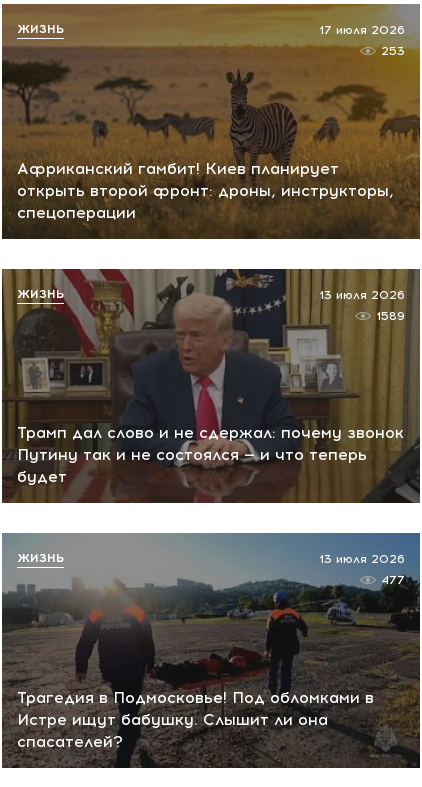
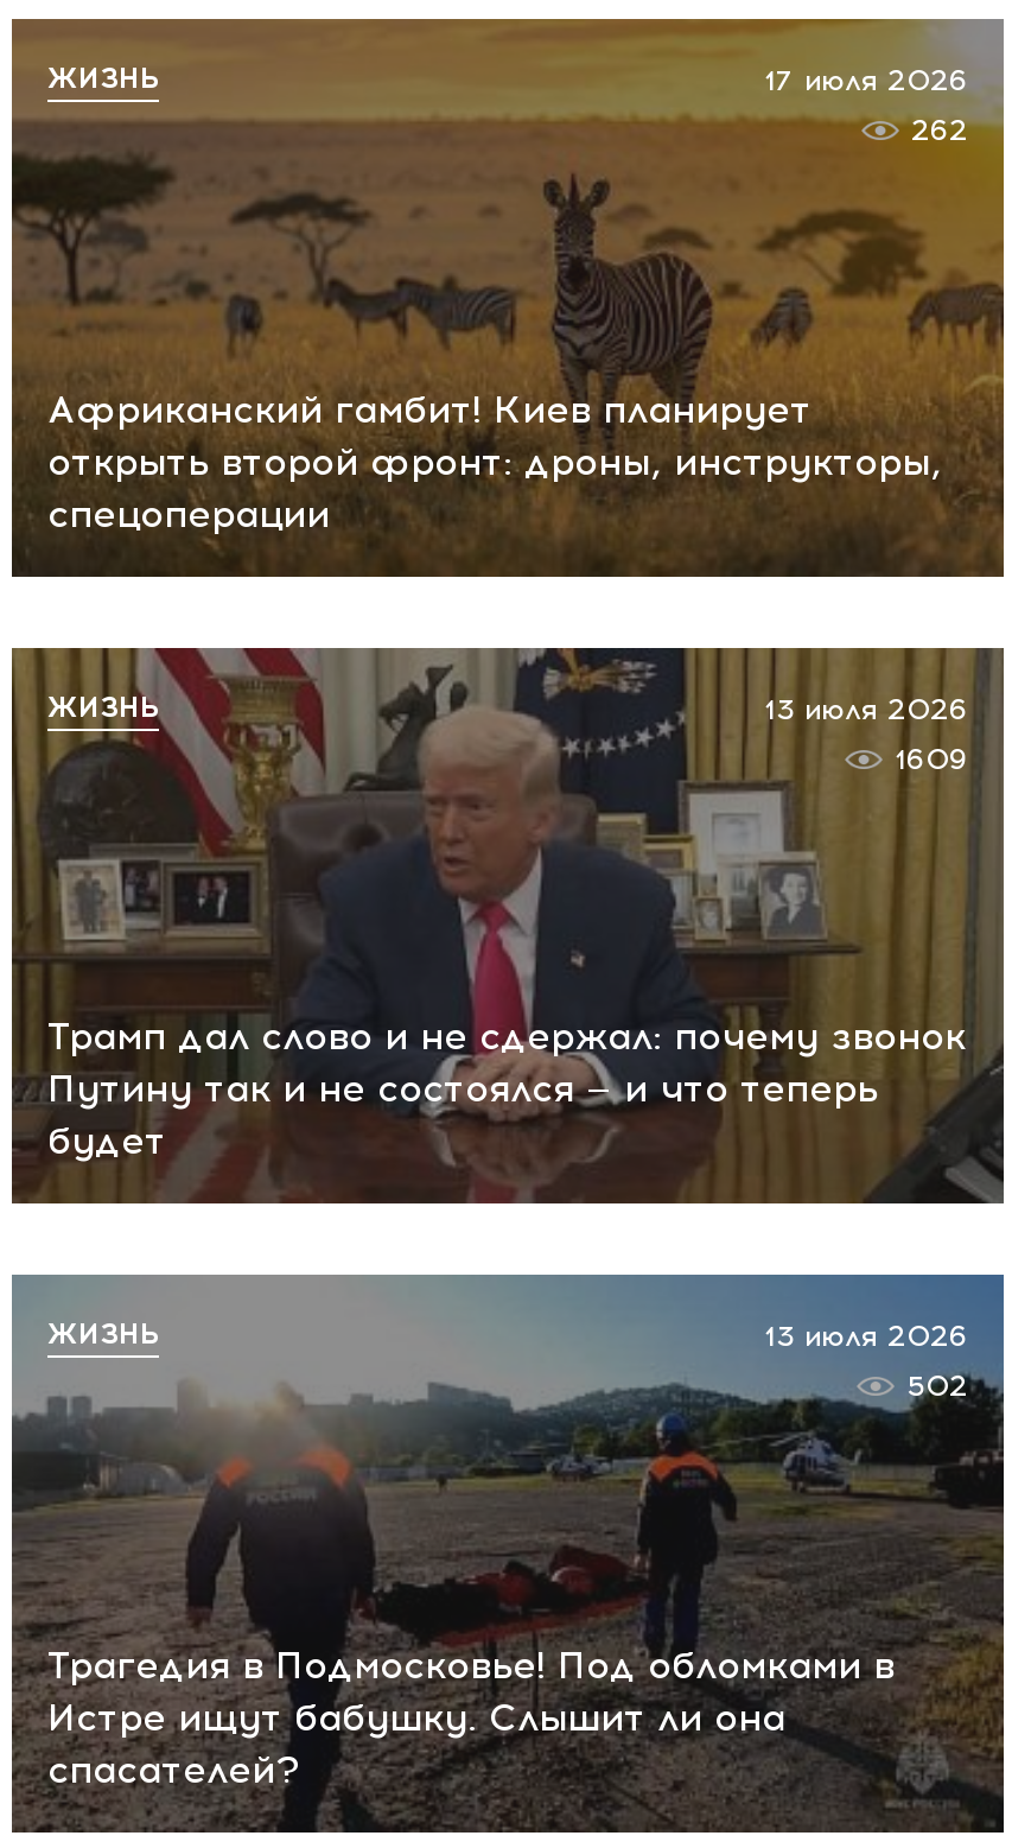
- 253
+ 262

- 1589
+ 1609

- 477
+ 502
